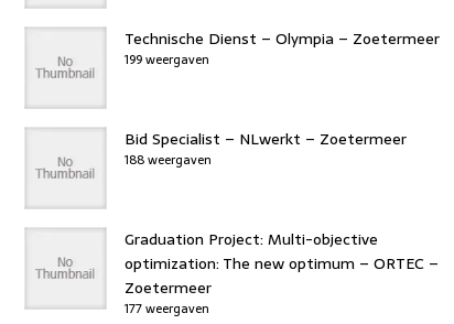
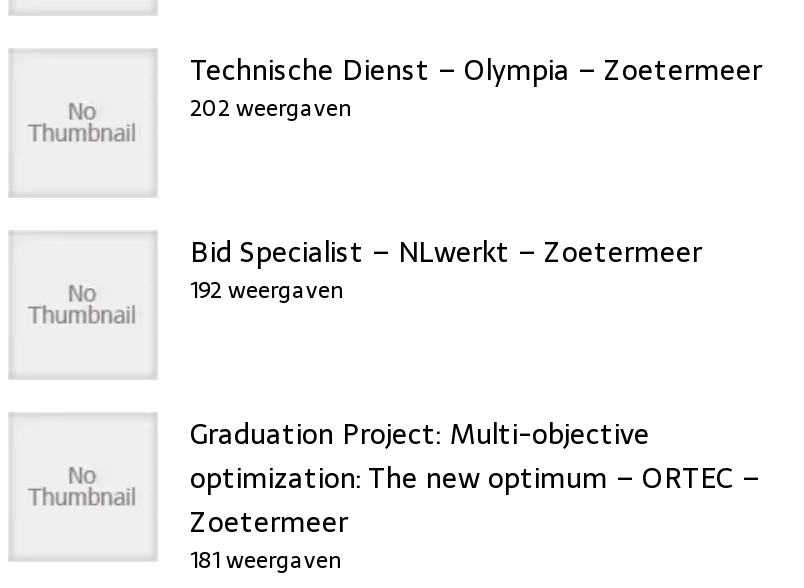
- 199 weergaven
+ 202 weergaven

- 188 weergaven
+ 192 weergaven

- 177 weergaven
+ 181 weergaven
